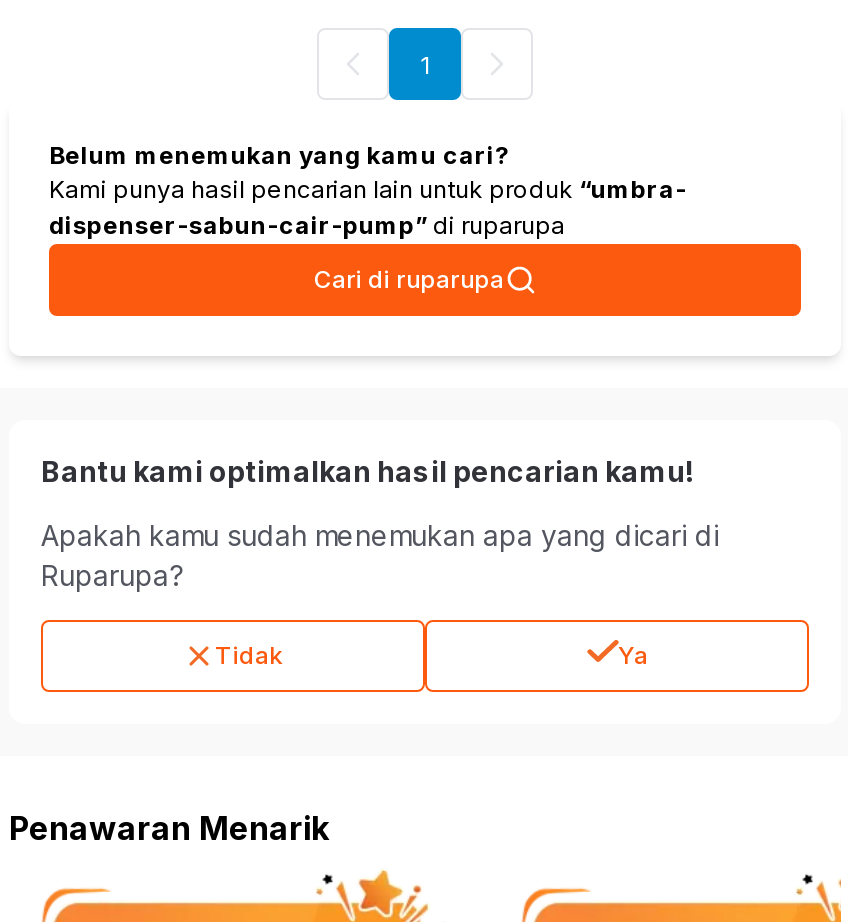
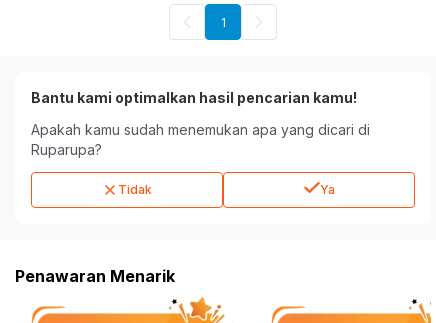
- Belum menemukan yang kamu cari?
- Kami punya hasil pencarian lain untuk produk “umbra-
- dispenser-sabun-cair-pump” di ruparupa
- Cari di ruparupa
